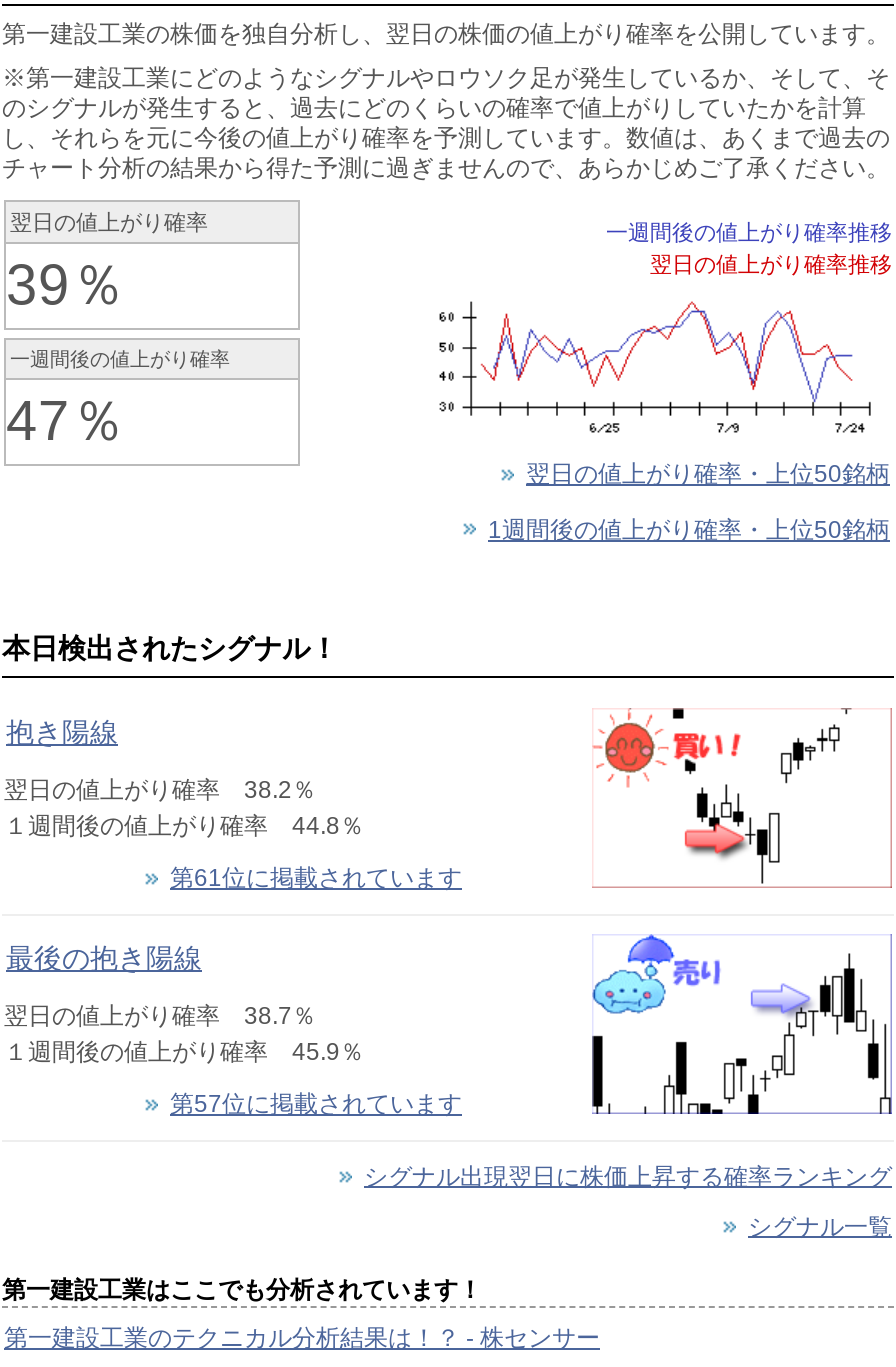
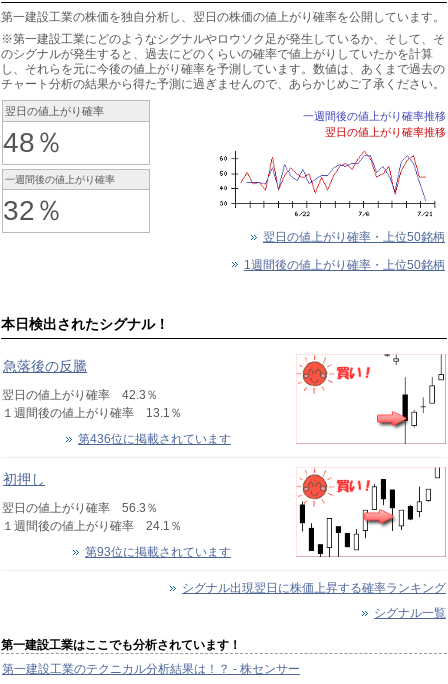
- 39％
+ 48％

- [image]
+ [image]

- 47％
+ 32％

- 抱き陽線
+ 急落後の反騰

- [image]
+ [image]

- 翌日の値上がり確率 38.2％
- １週間後の値上がり確率 44.8％
+ 翌日の値上がり確率 42.3％
+ １週間後の値上がり確率 13.1％

- 第61位に掲載されています
+ 第436位に掲載されています

- 最後の抱き陽線
+ 初押し

- [image]
+ [image]

- 翌日の値上がり確率 38.7％
- １週間後の値上がり確率 45.9％
+ 翌日の値上がり確率 56.3％
+ １週間後の値上がり確率 24.1％

- 第57位に掲載されています
+ 第93位に掲載されています
